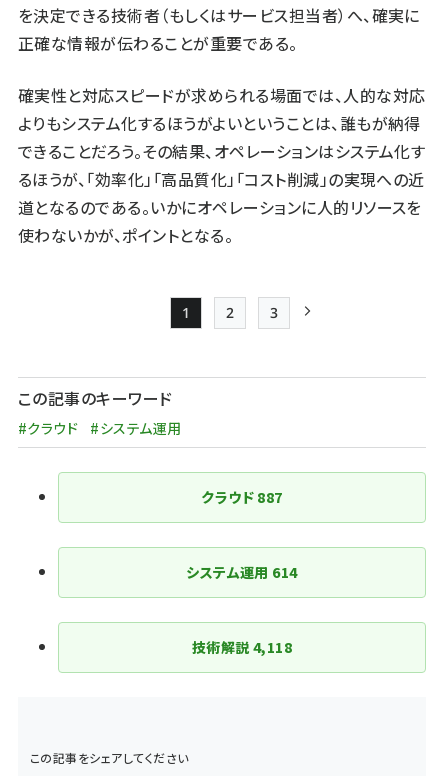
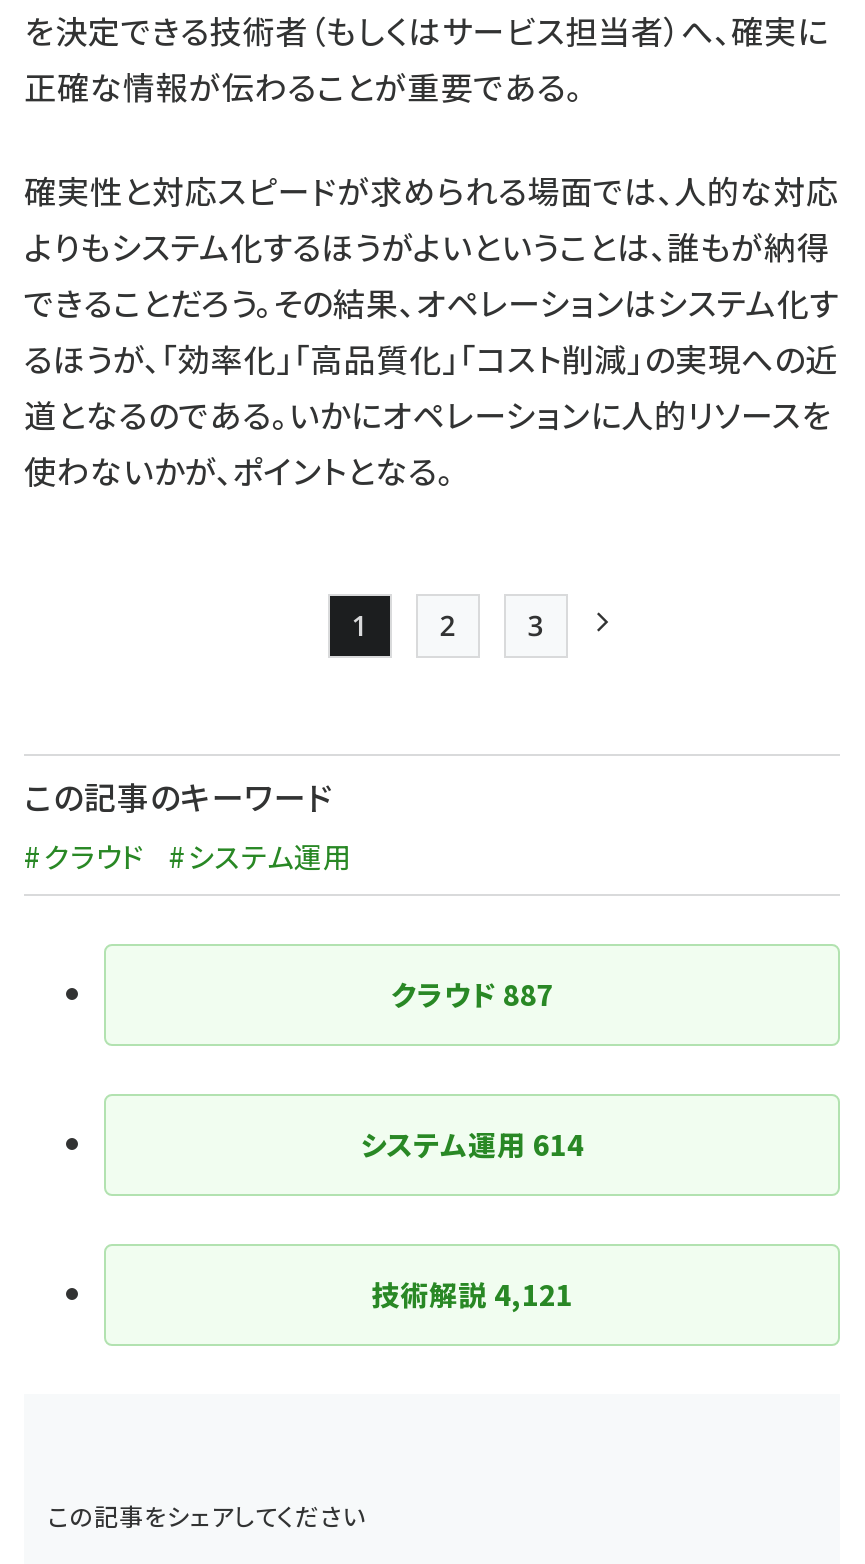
- 技術解説4,118
+ 技術解説4,121
